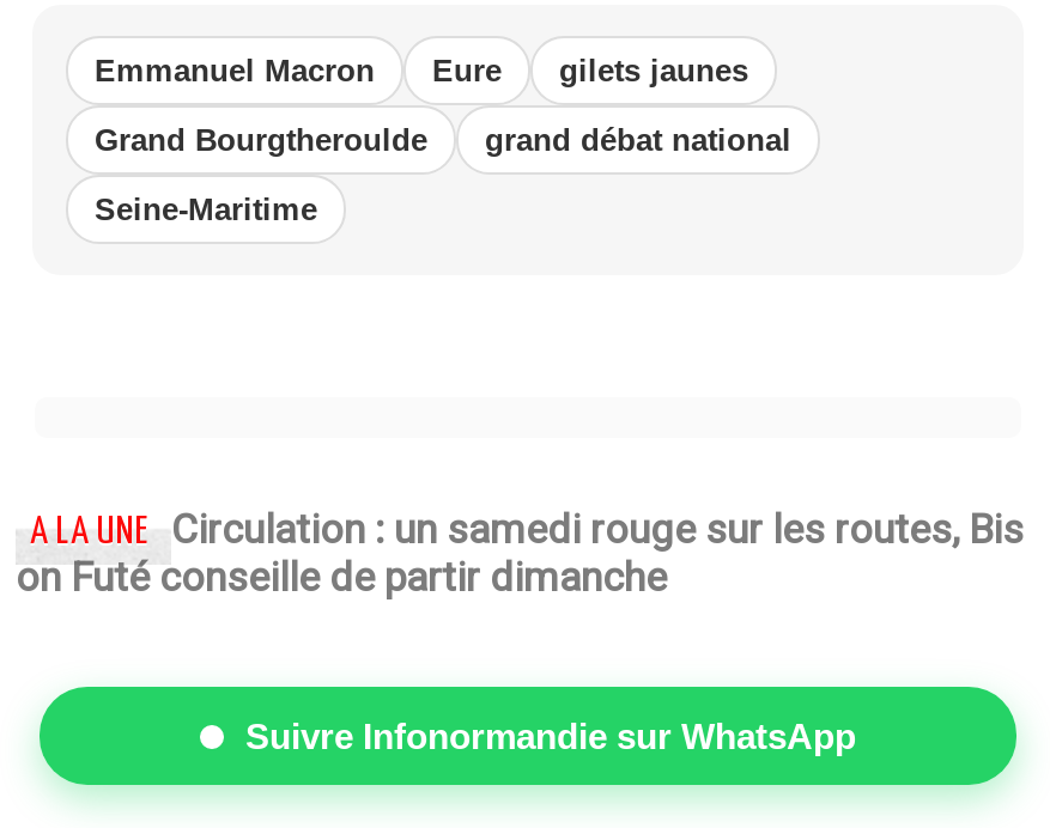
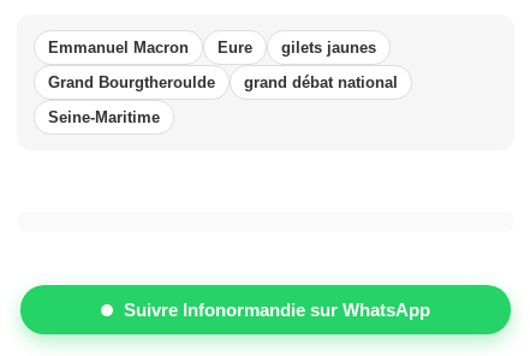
- A LA UNE Circulation : un samedi rouge sur les routes, Bis
- on Futé conseille de partir dimanche
